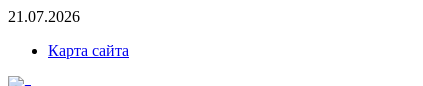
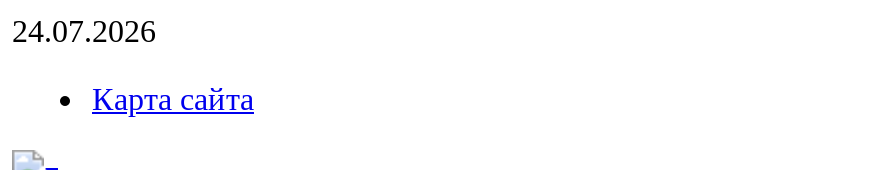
- 21.07.2026
+ 24.07.2026
